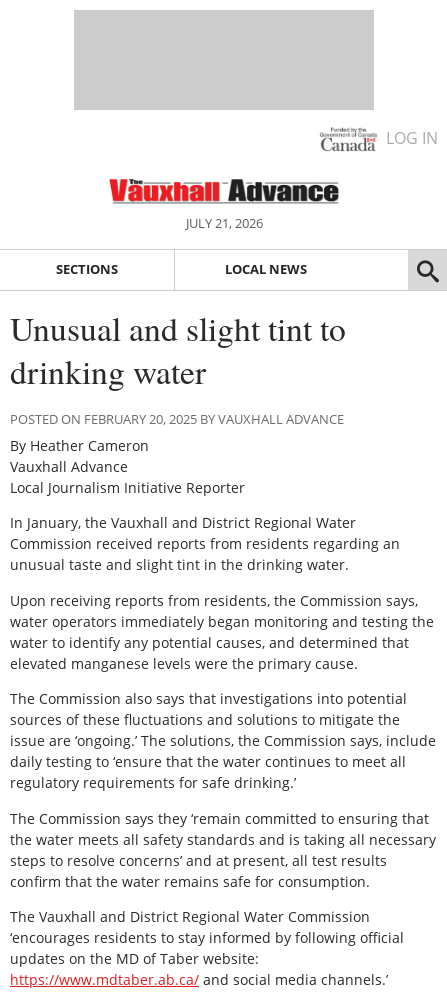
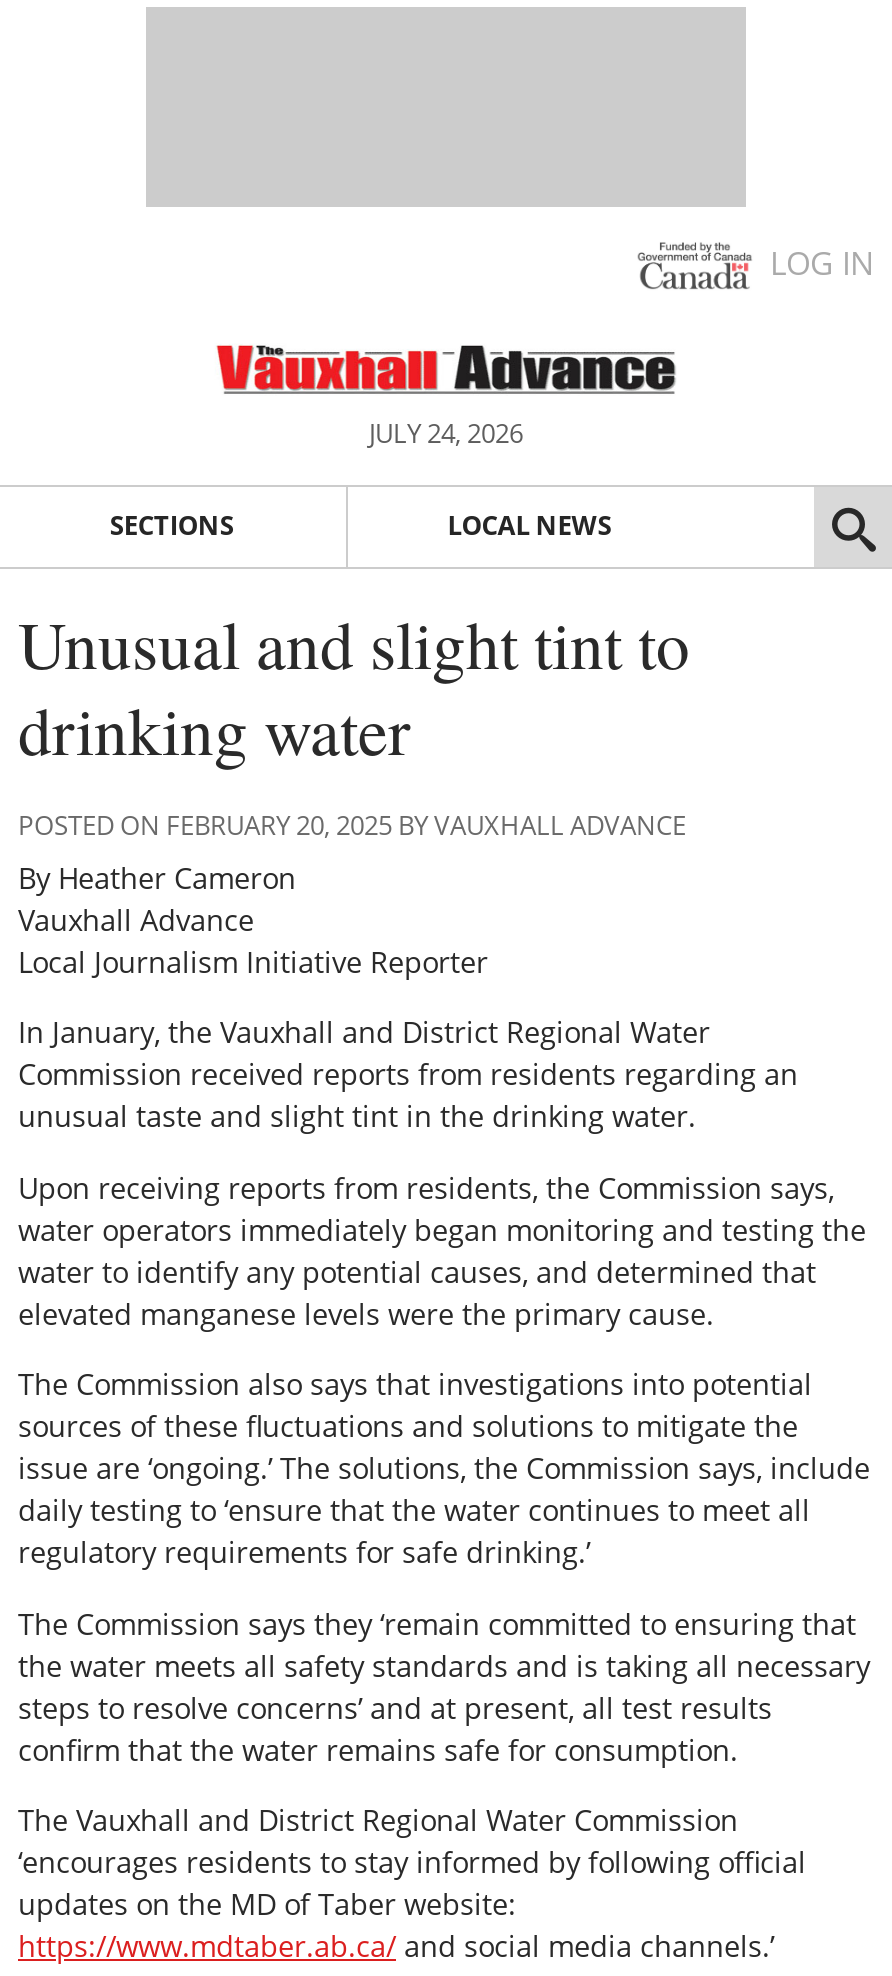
- JULY 21, 2026
+ JULY 24, 2026
